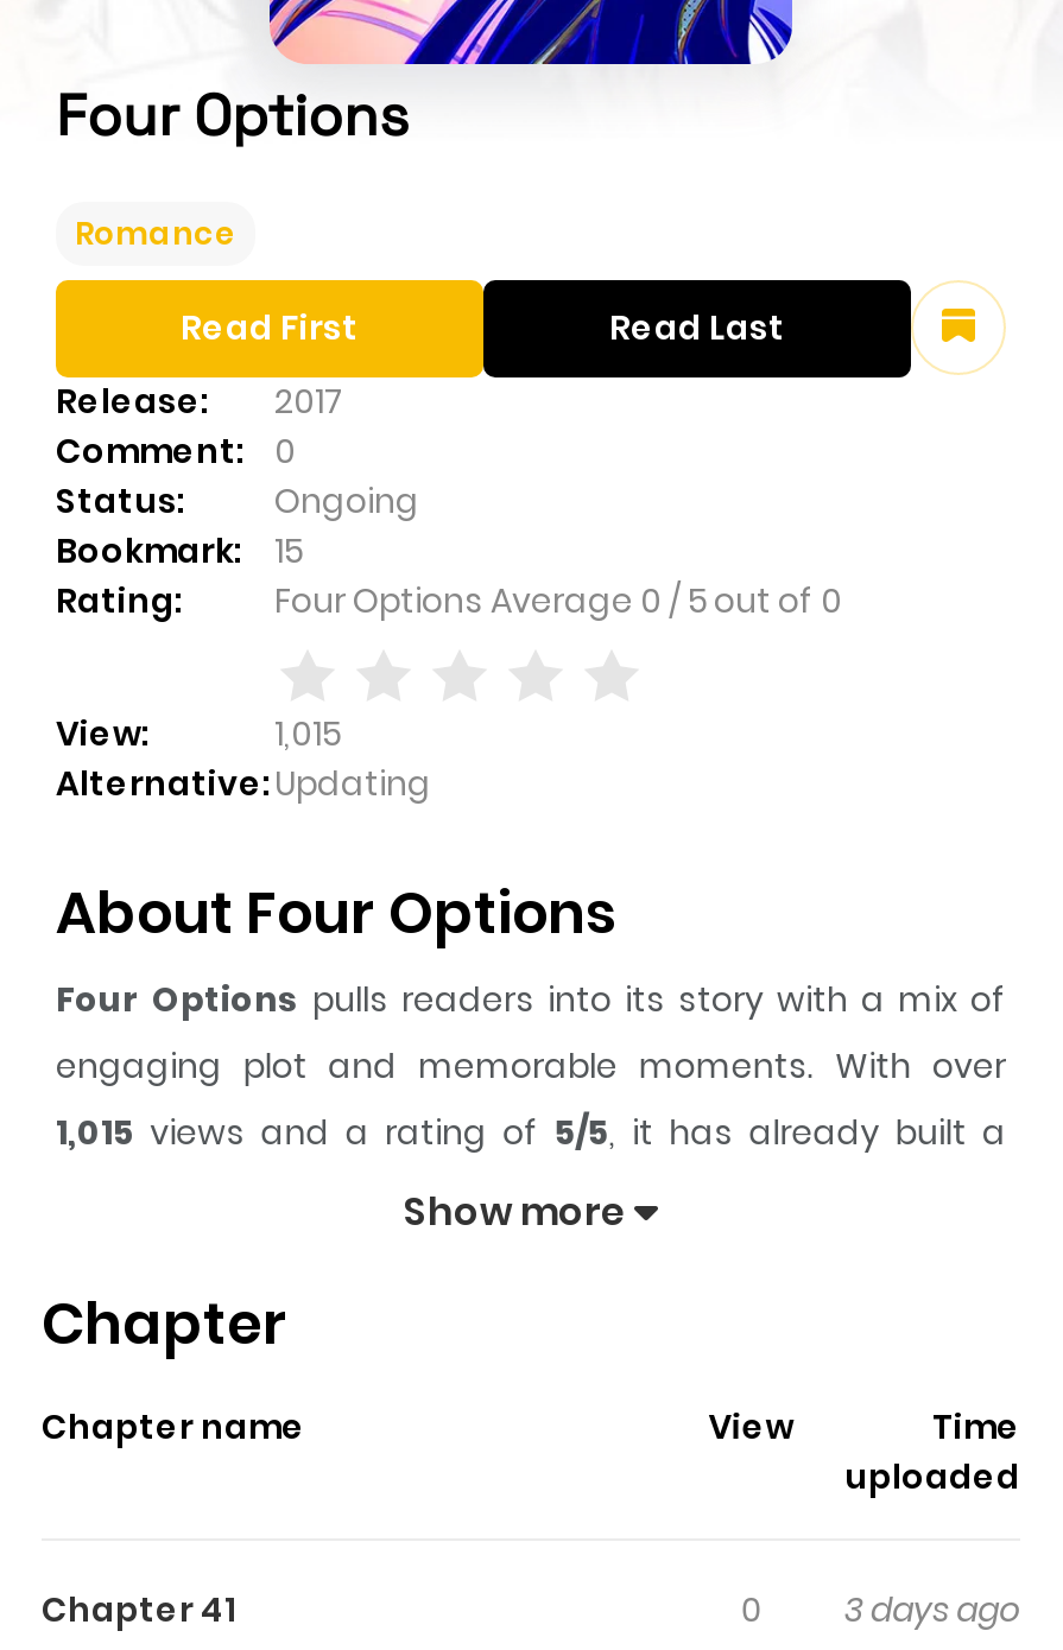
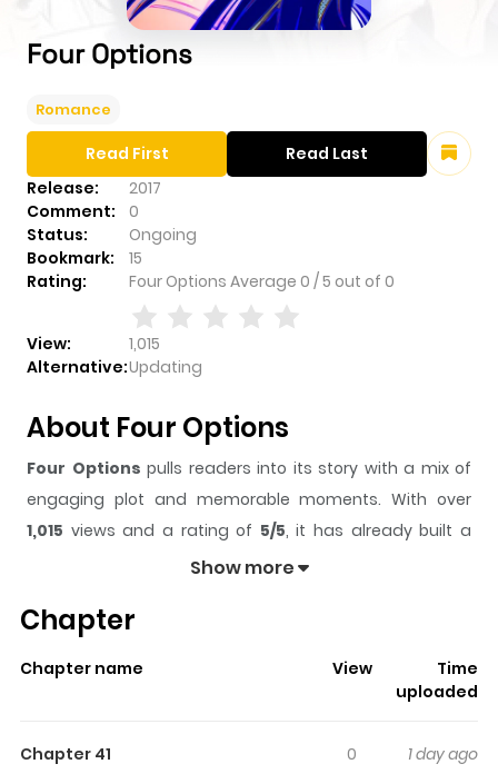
- 3 days ago
+ 1 day ago
